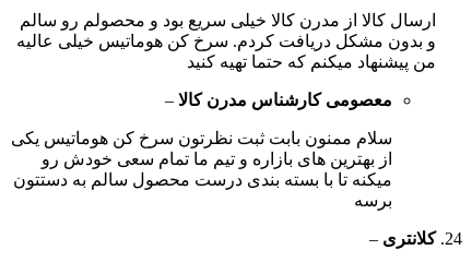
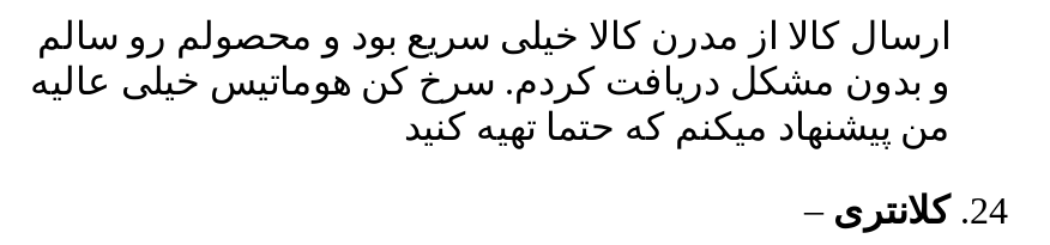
- معصومی کارشناس مدرن کالا –
- سلام ممنون بابت ثبت نظرتون سرخ کن هوماتیس یکی
- از بهترین های بازاره و تیم ما تمام سعی خودش رو
- میکنه تا با بسته بندی درست محصول سالم به دستتون
- برسه
